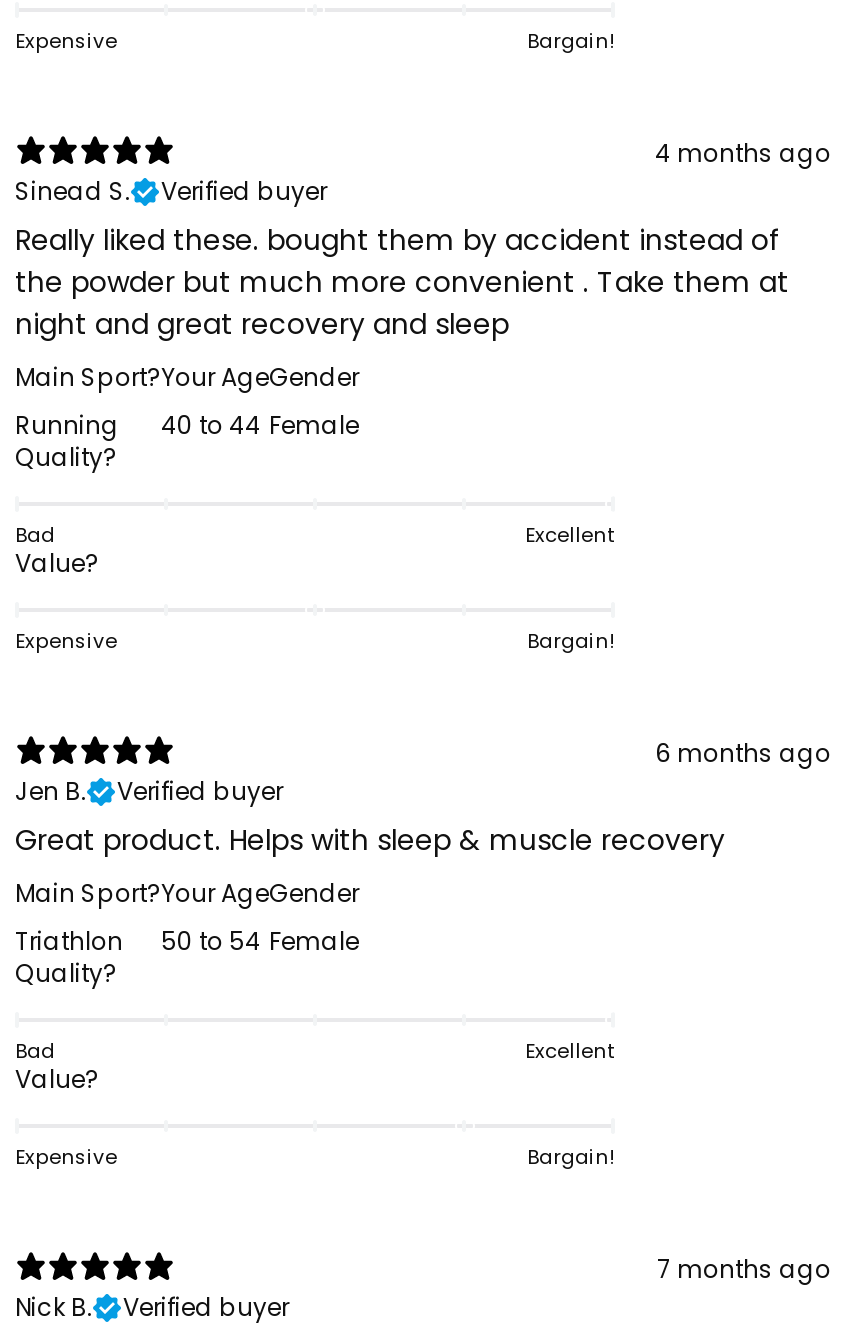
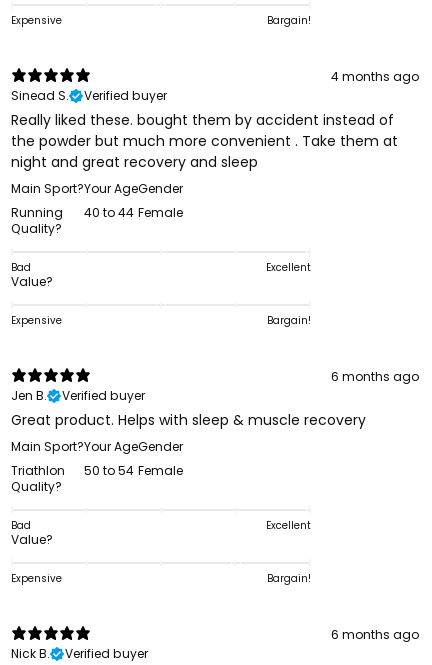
- 7 months ago
+ 6 months ago
